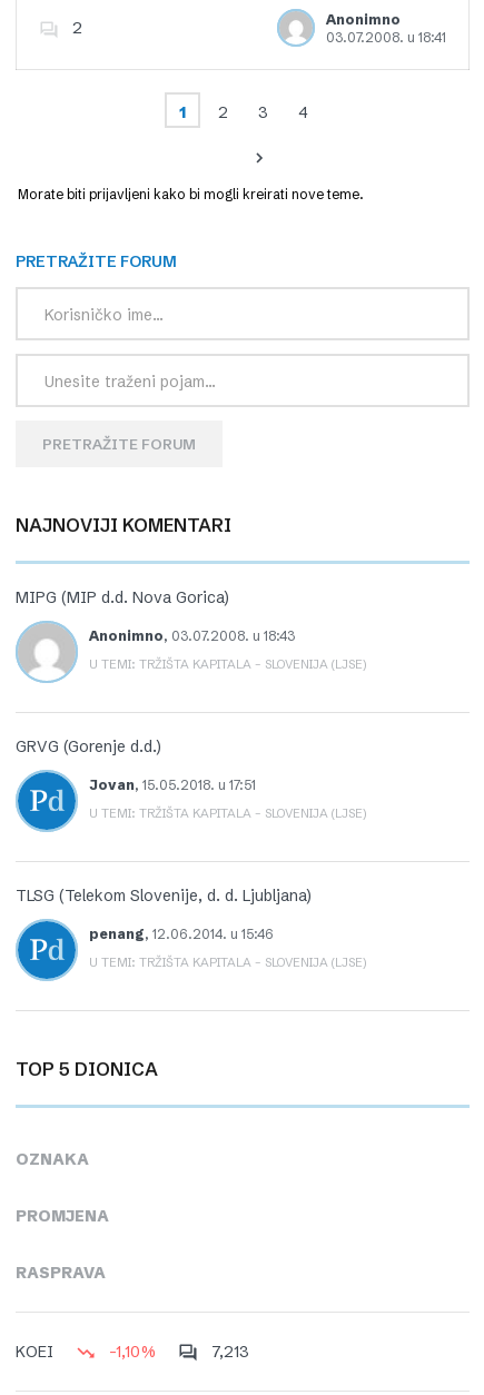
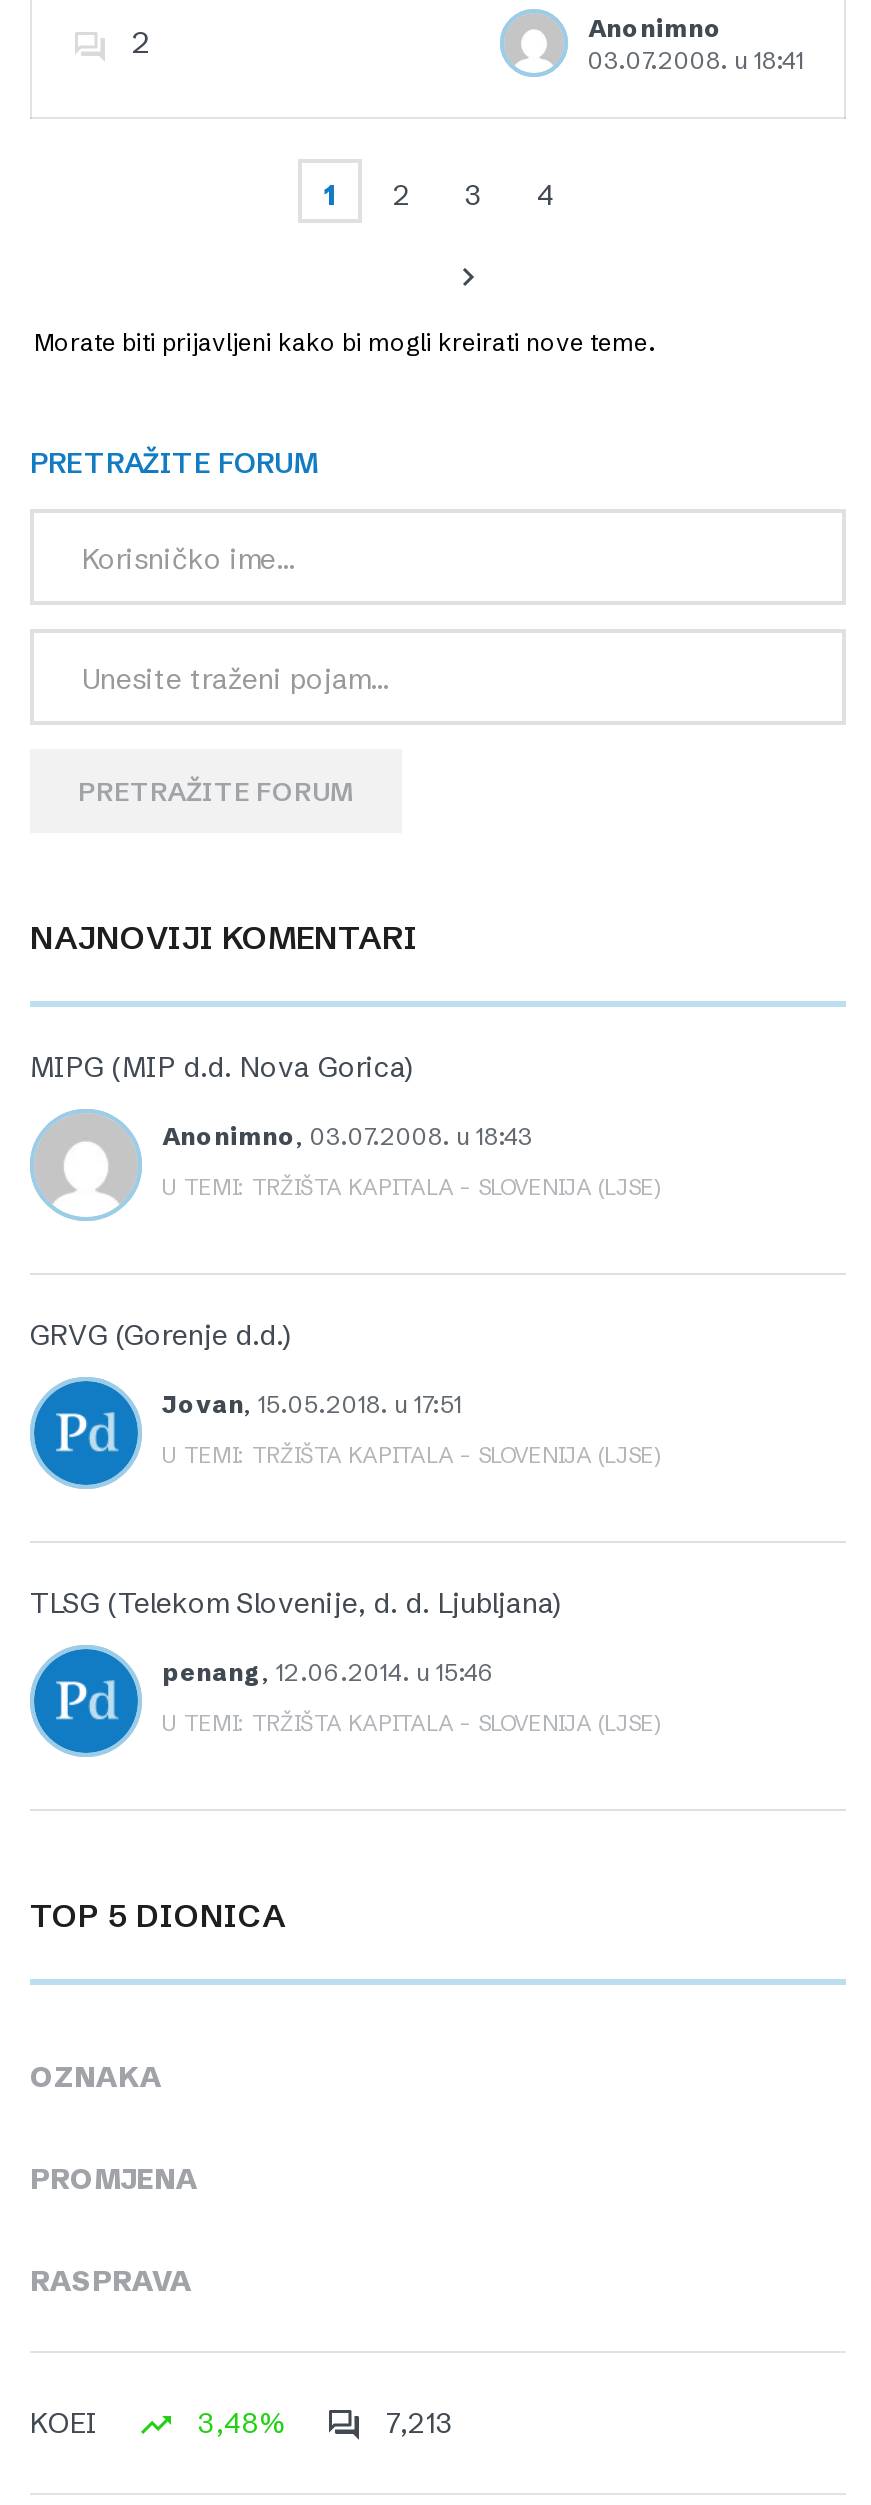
- -1,10%
+ 3,48%
